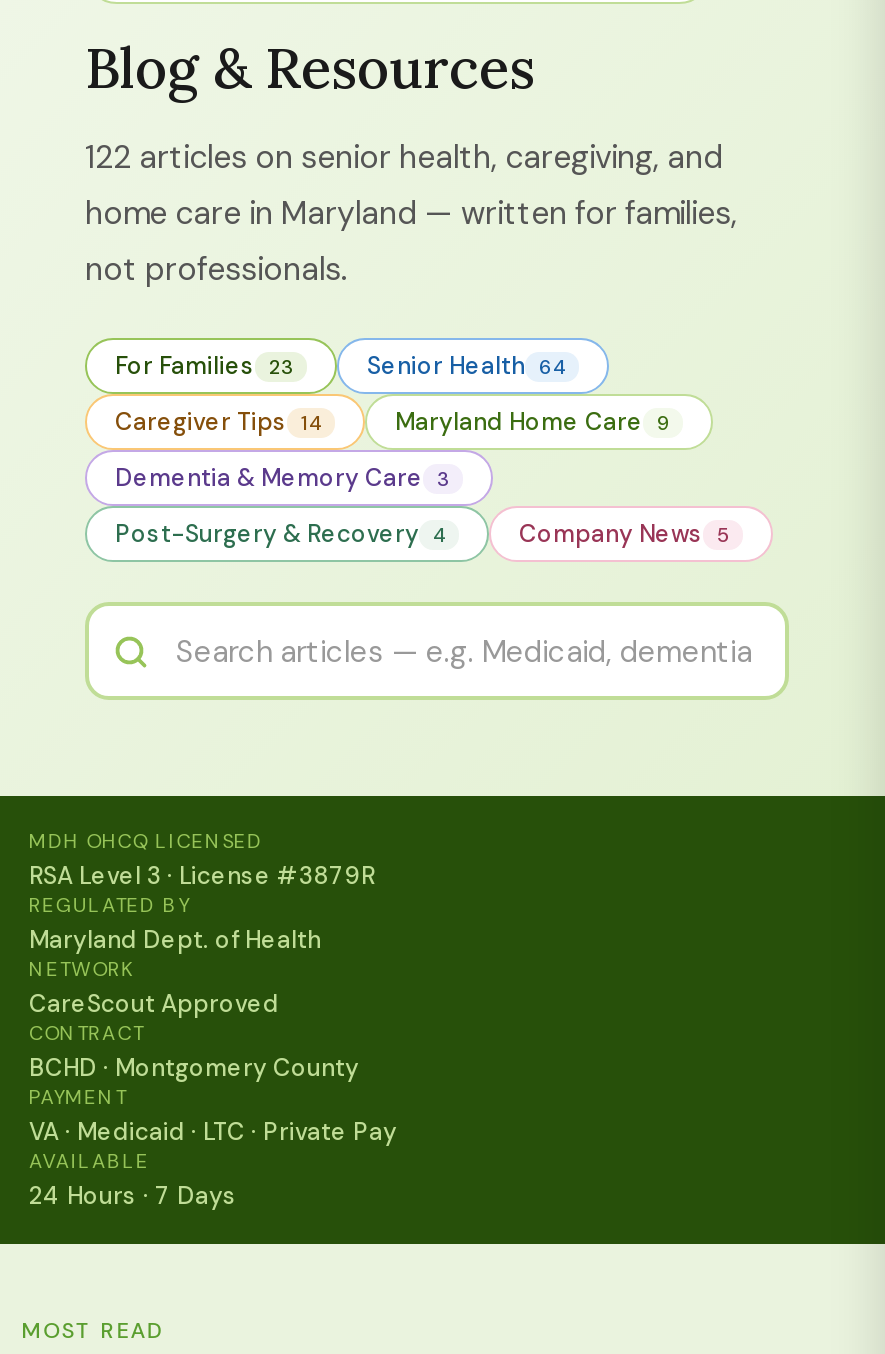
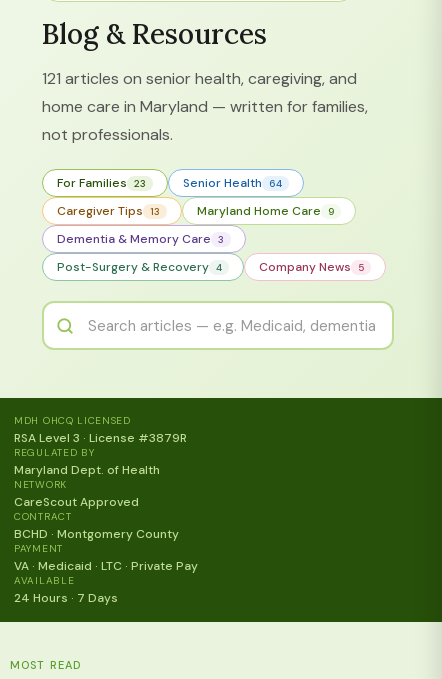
- 122 articles on senior health, caregiving, and
+ 121 articles on senior health, caregiving, and

- Caregiver Tips 14
+ Caregiver Tips 13
